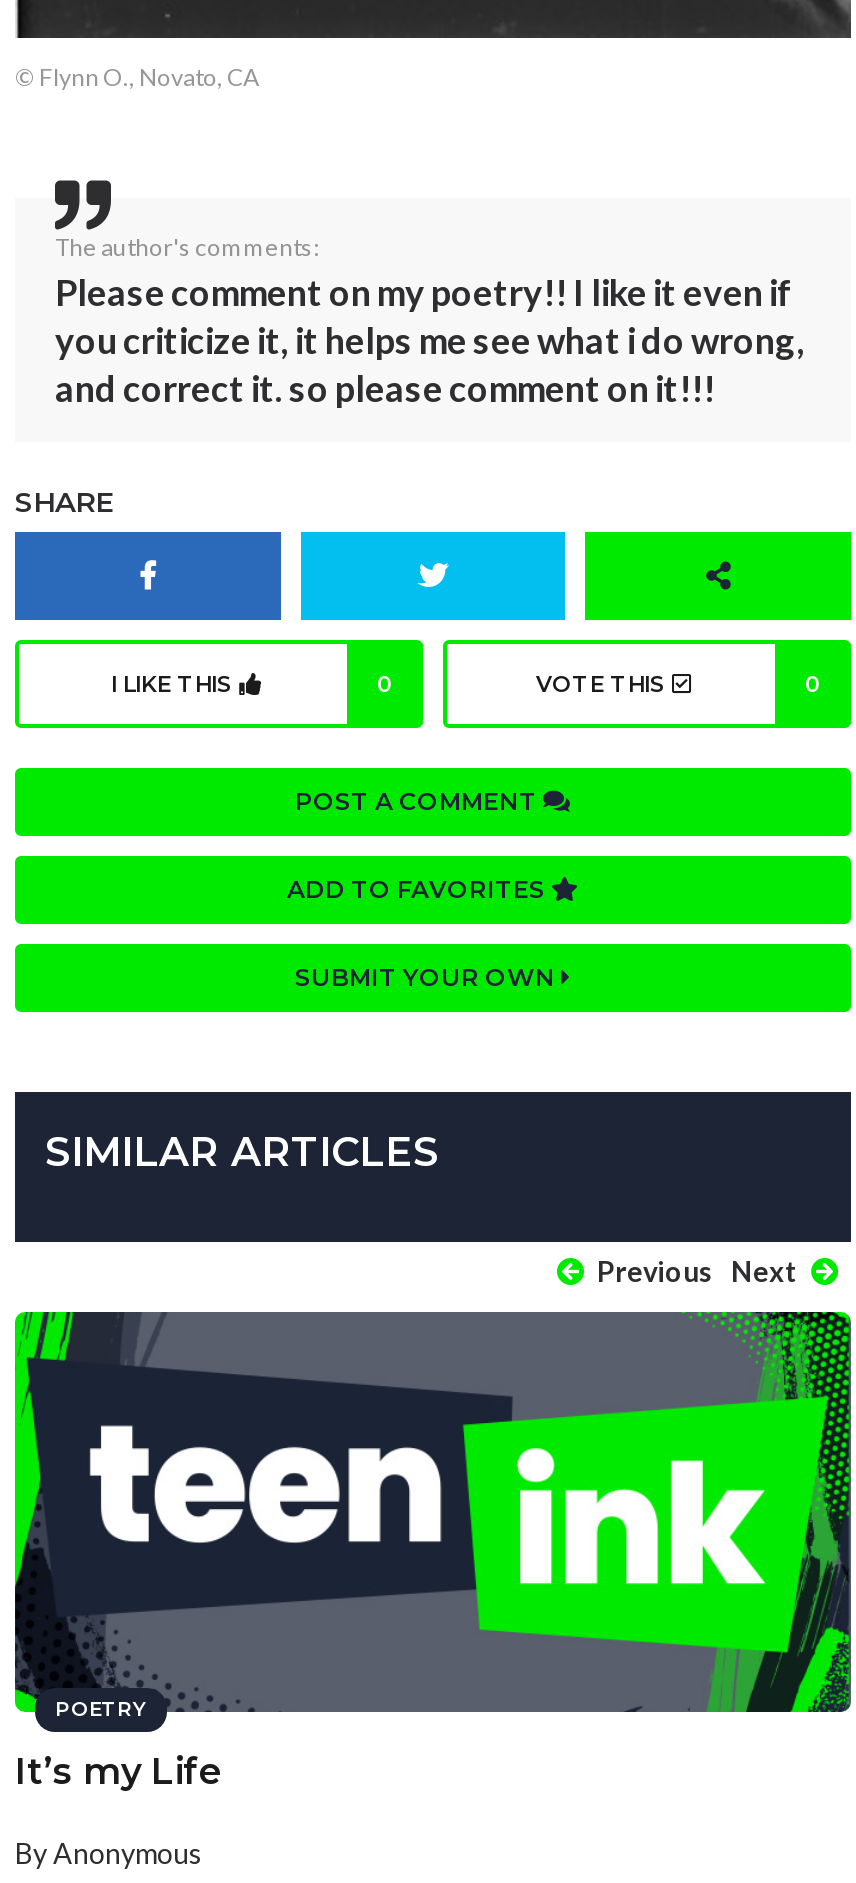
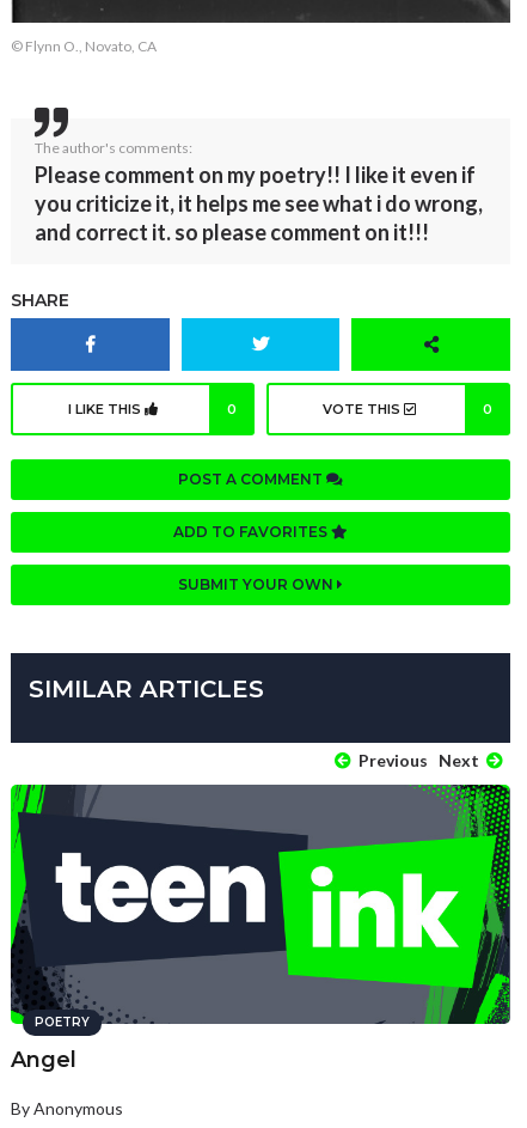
- It’s my Life
+ Angel
